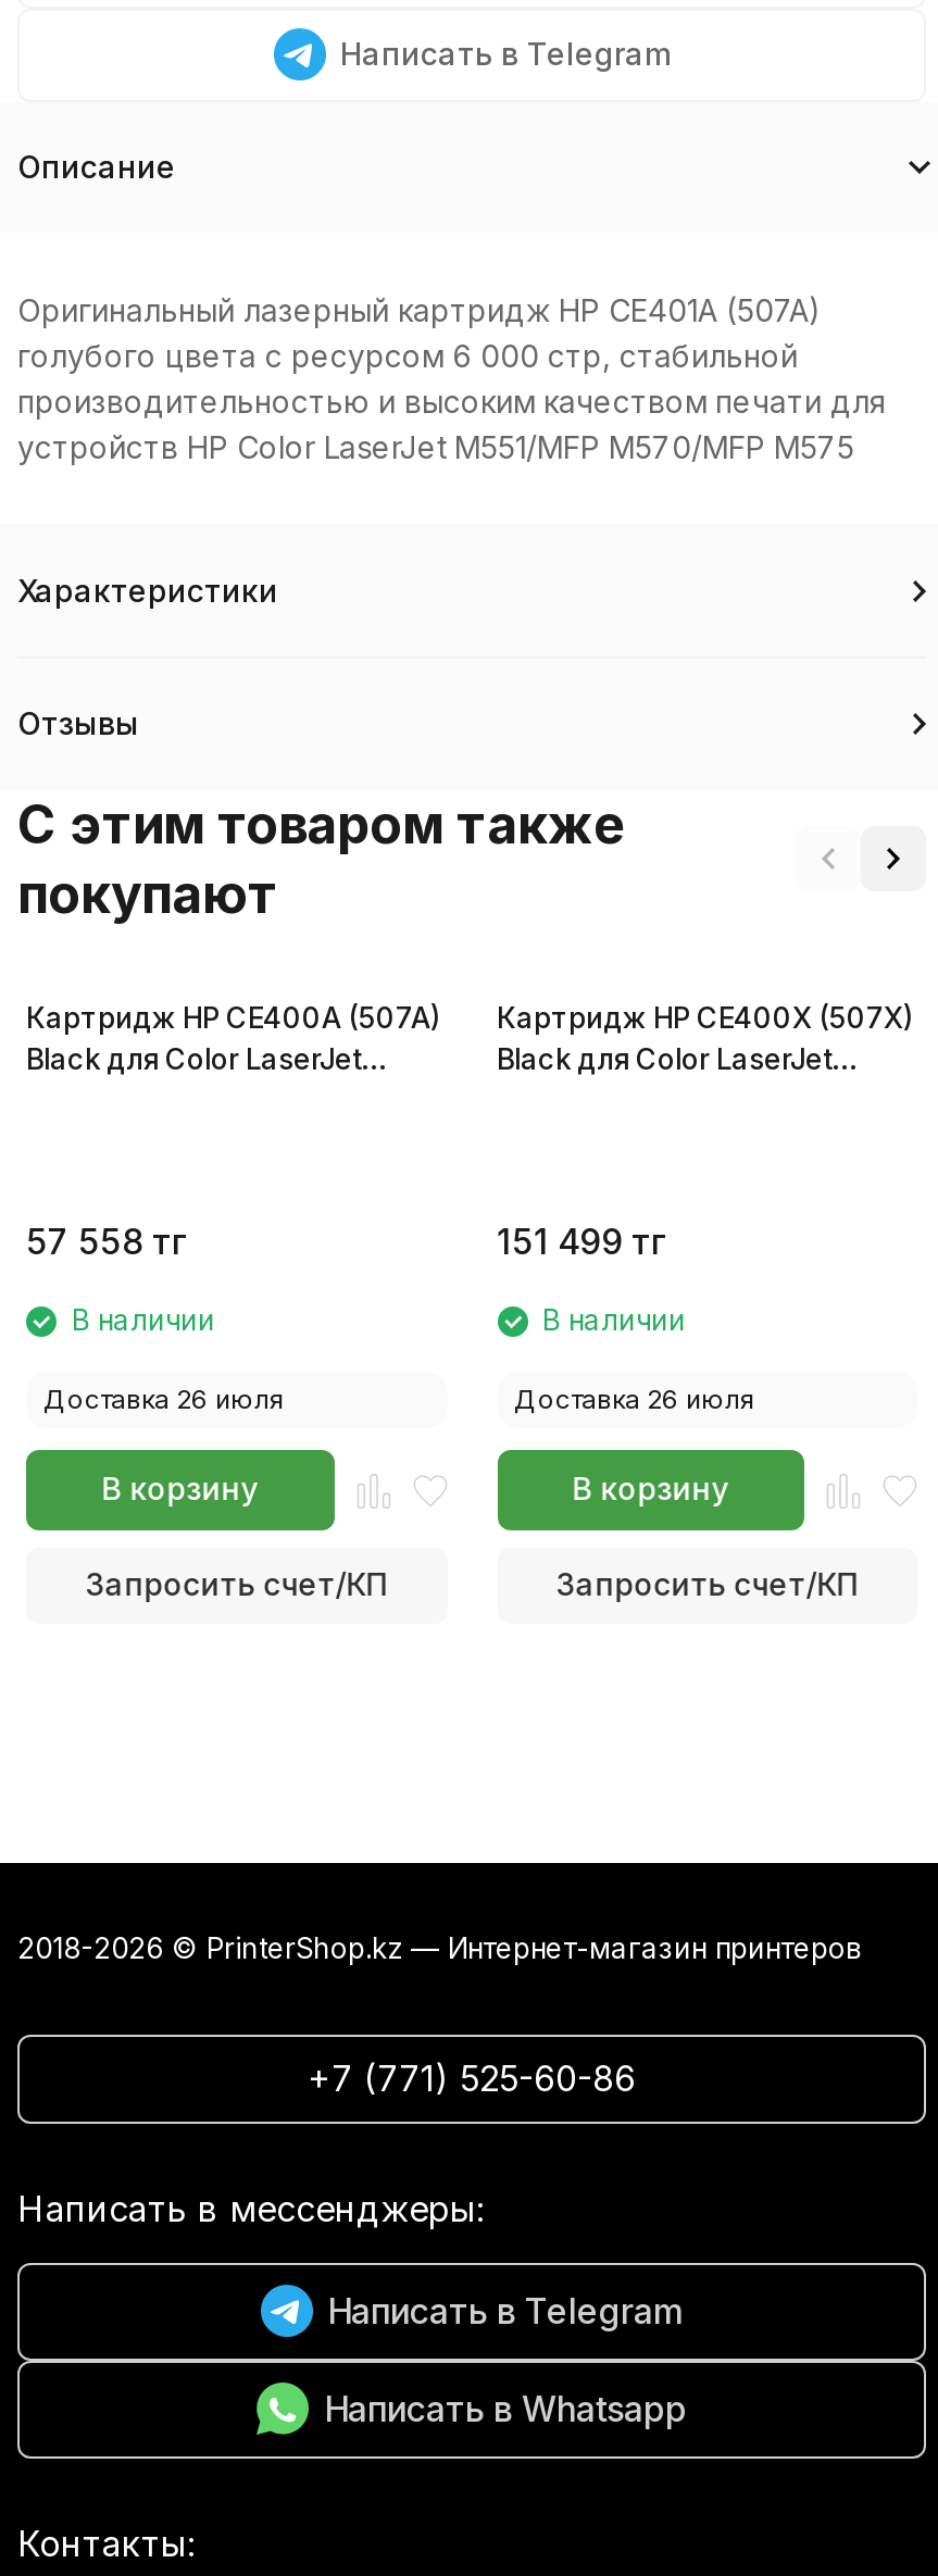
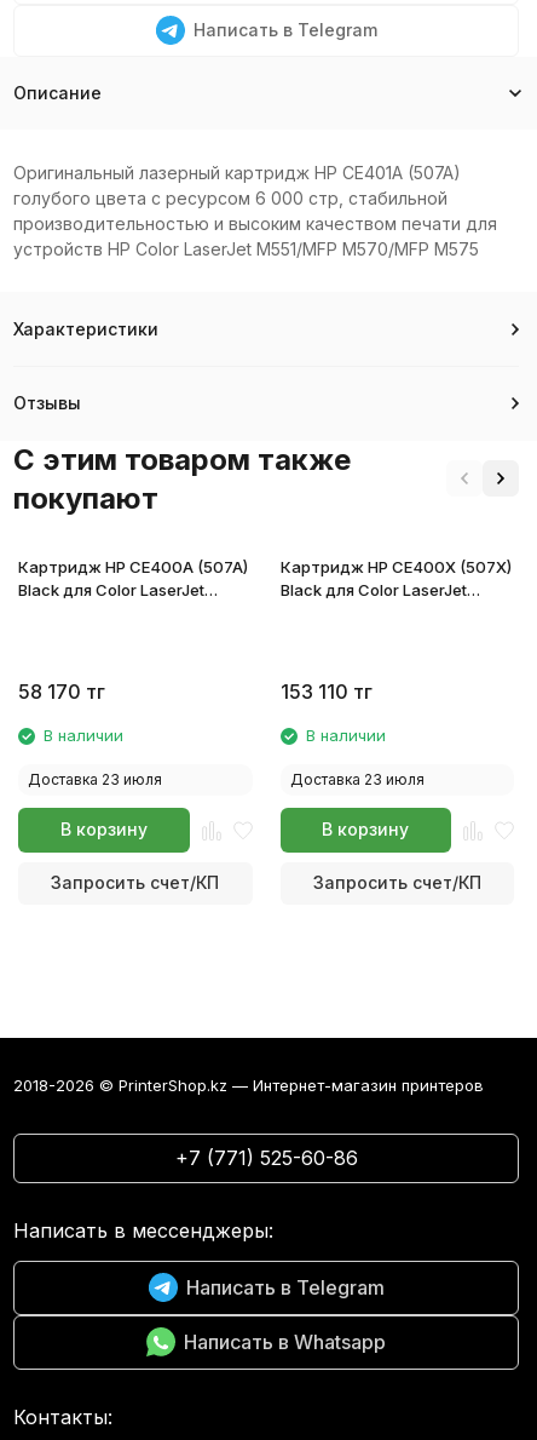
- 57 558 тг
+ 58 170 тг

- 151 499 тг
+ 153 110 тг

- Доставка 26 июля
+ Доставка 23 июля

- Доставка 26 июля
+ Доставка 23 июля
